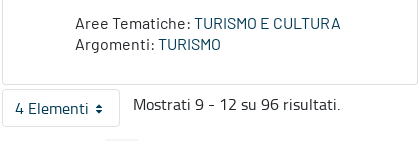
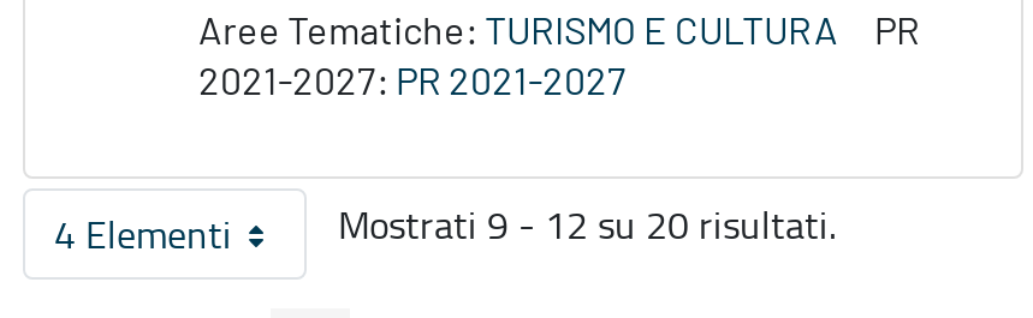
- Argomenti: TURISMO
+ PR
+ 2021-2027: PR 2021-2027

- Mostrati 9 - 12 su 96 risultati.
+ Mostrati 9 - 12 su 20 risultati.
